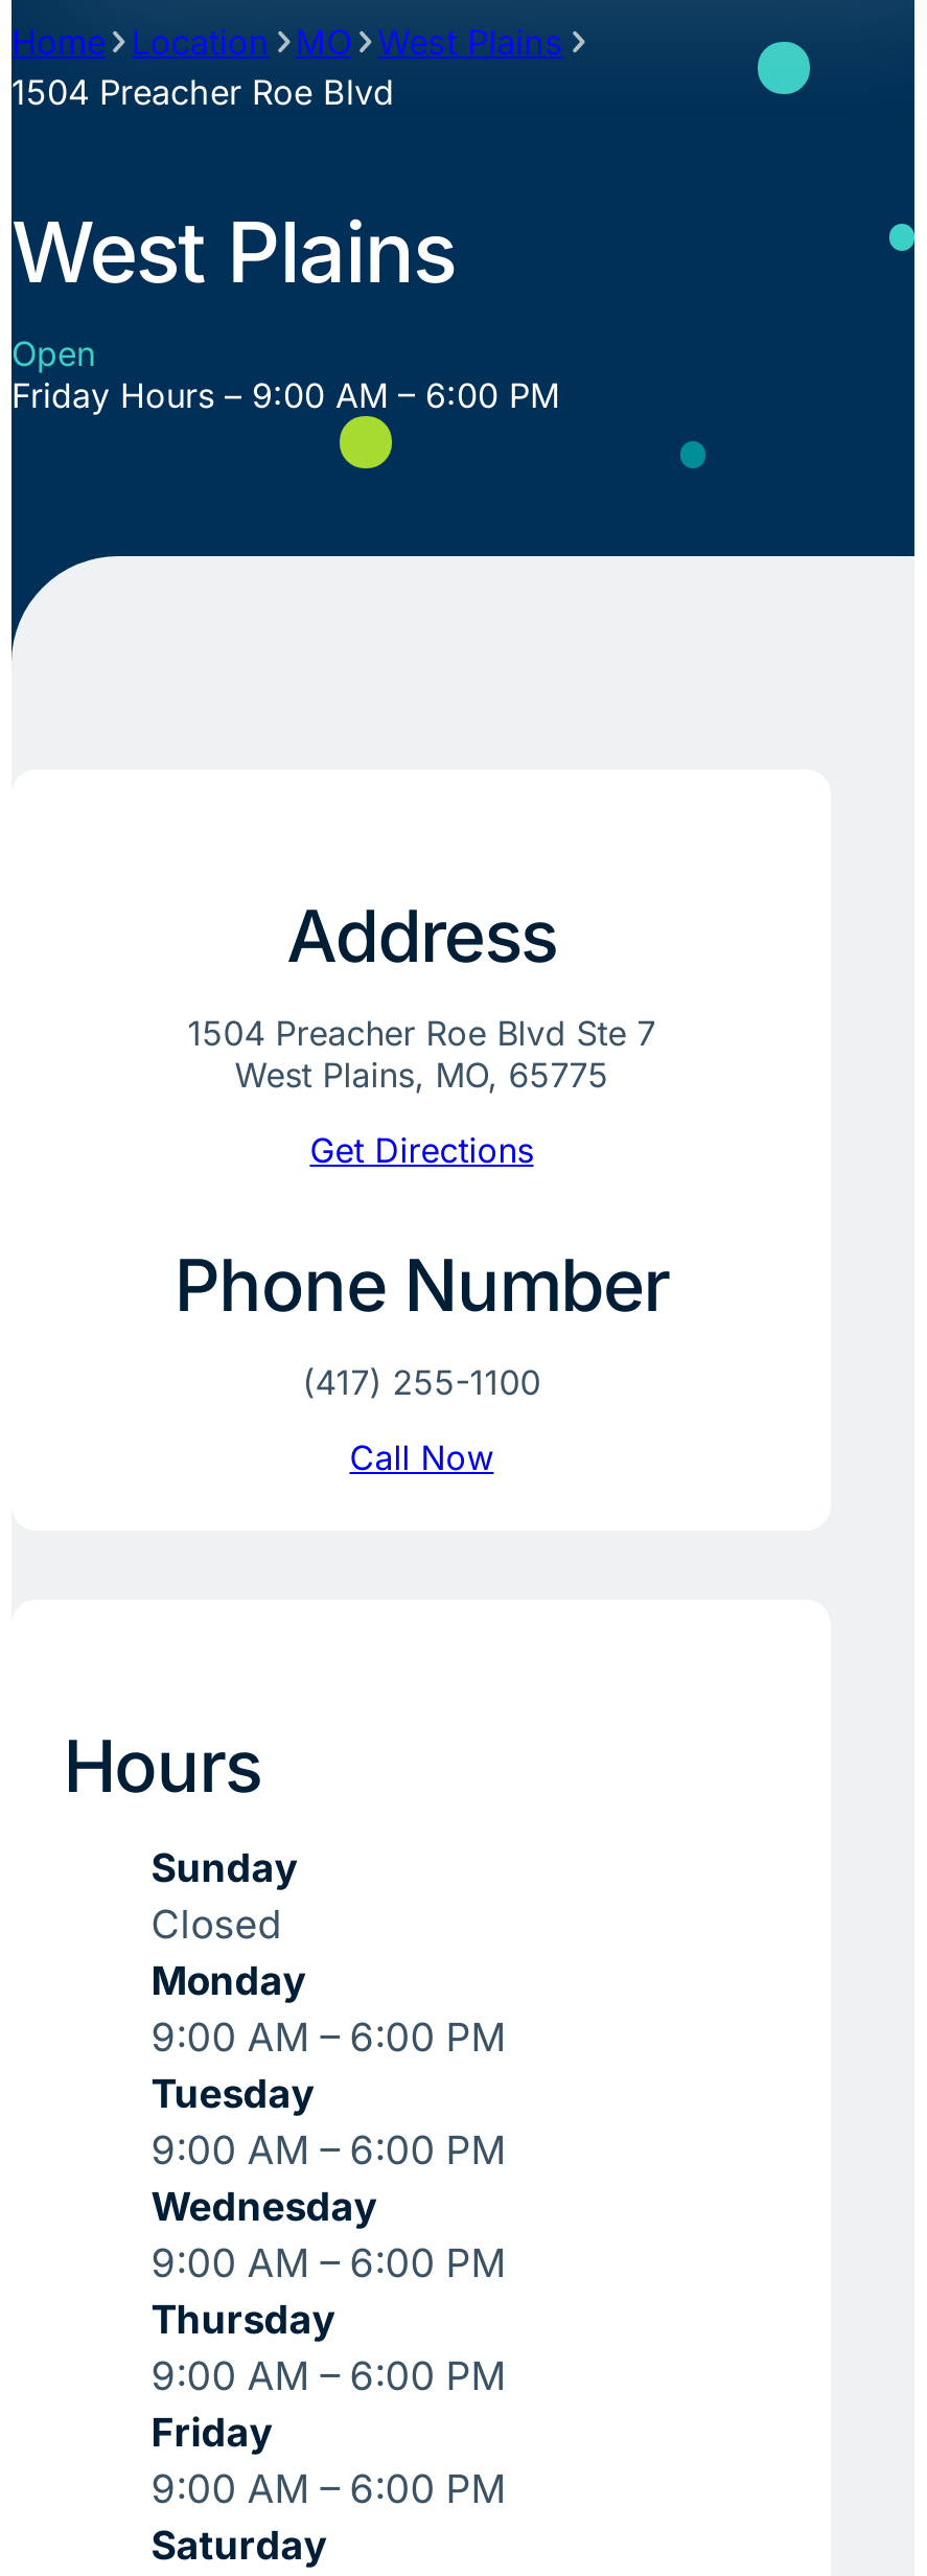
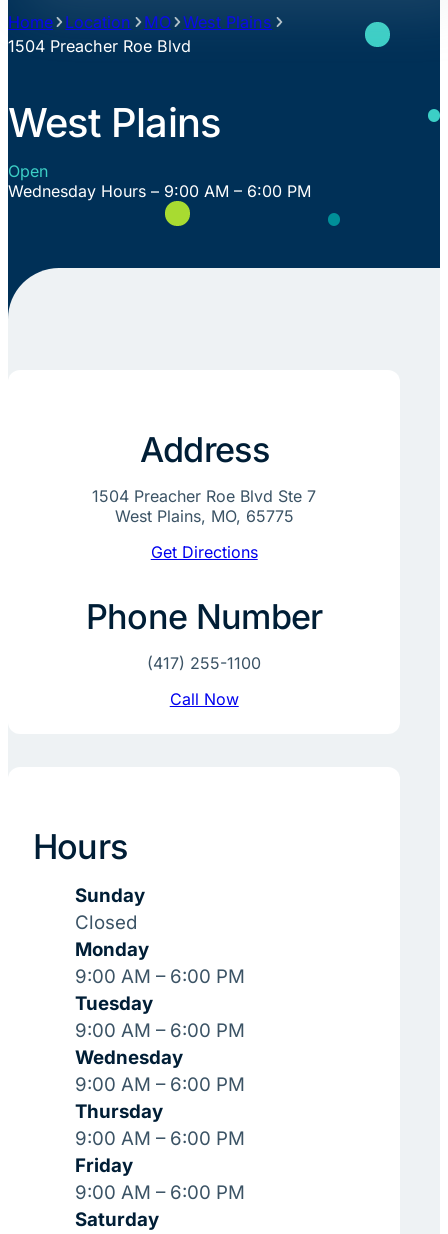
- Friday Hours – 9:00 AM – 6:00 PM
+ Wednesday Hours – 9:00 AM – 6:00 PM
